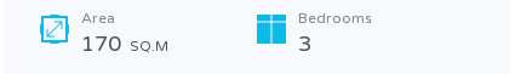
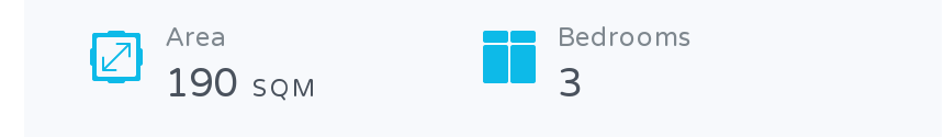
- 170 SQ.M
+ 190 SQM
